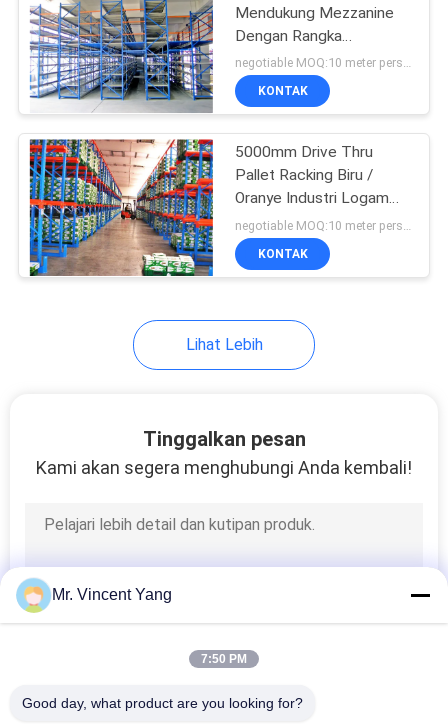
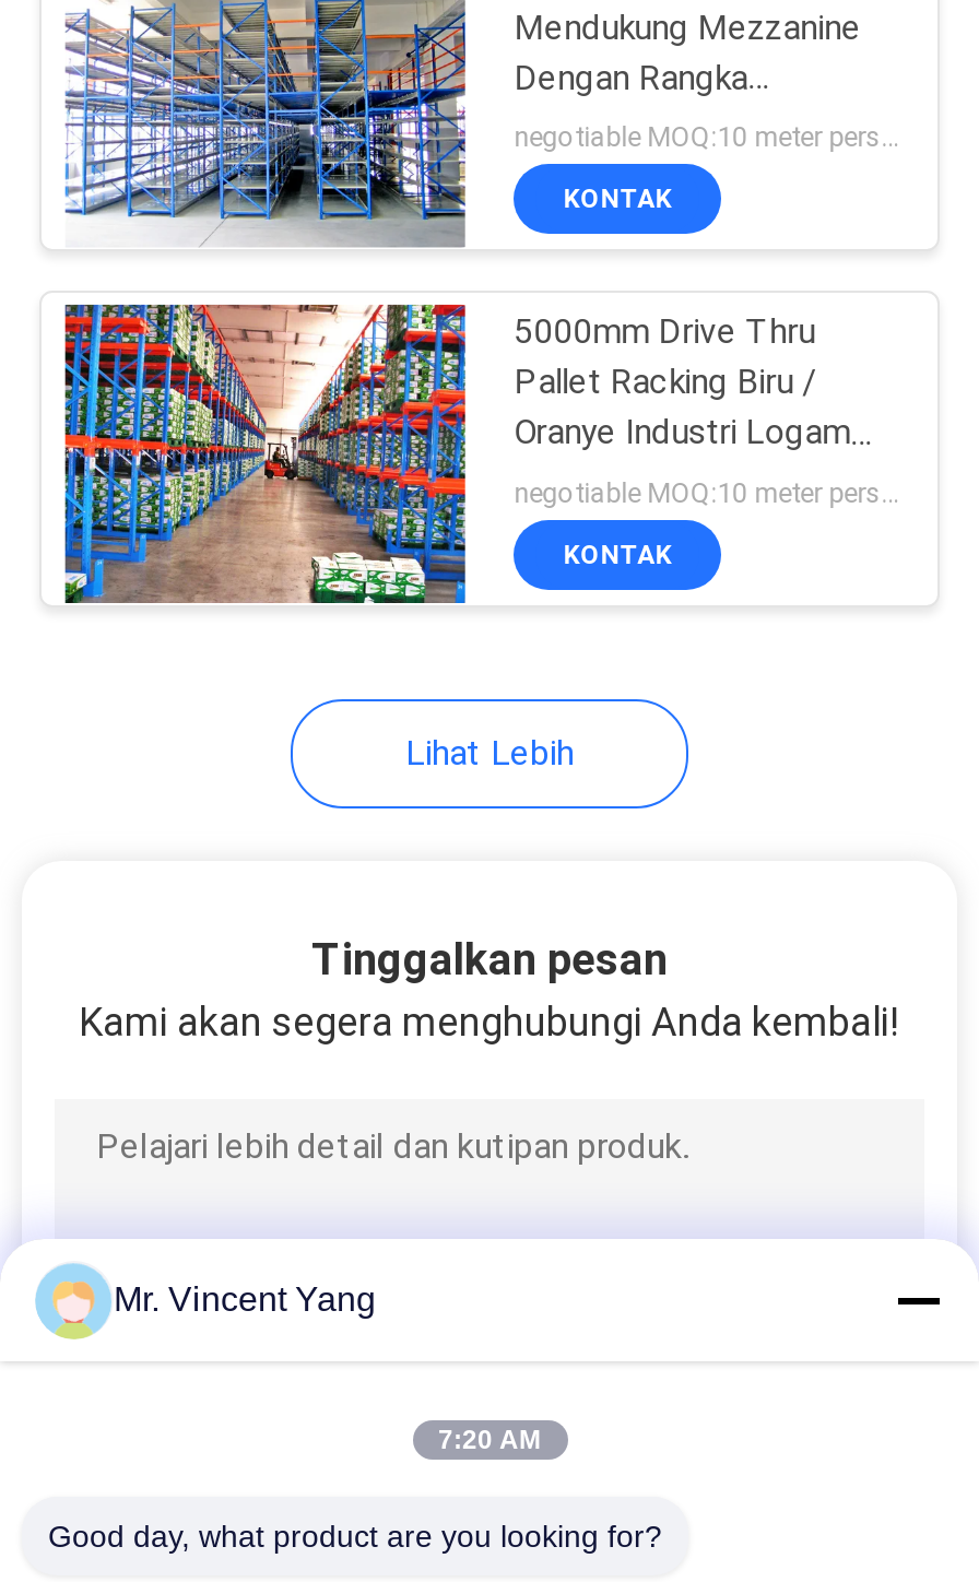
- 7:50 PM
+ 7:20 AM
